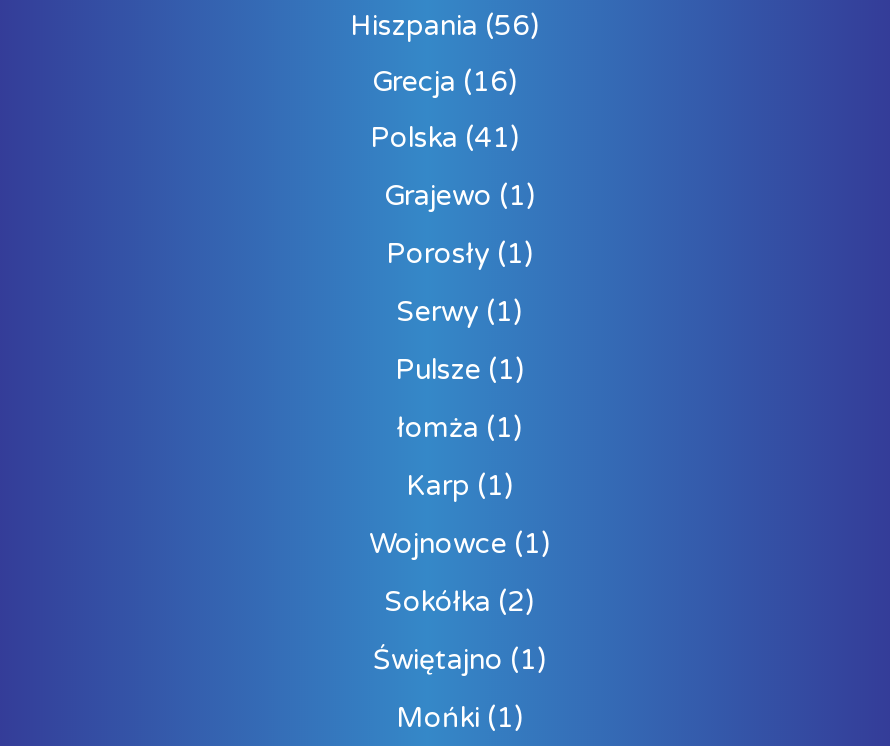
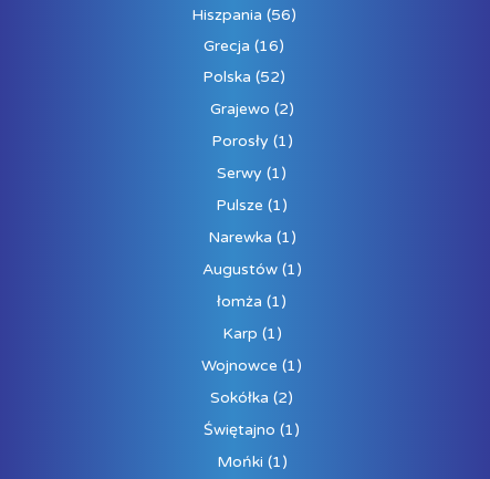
- Polska (41)
+ Polska (52)

- Grajewo (1)
+ Grajewo (2)

+ Narewka (1)
+ Augustów (1)
